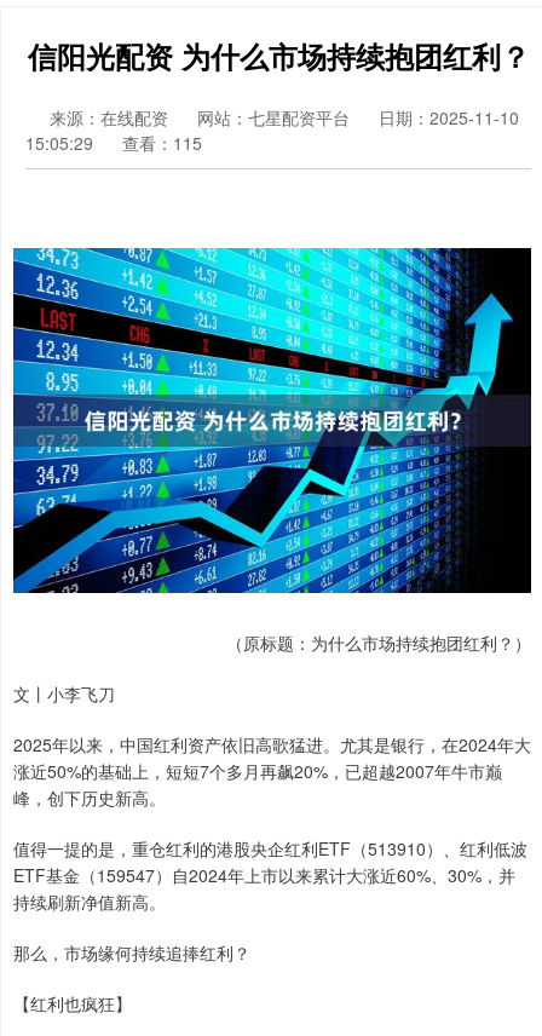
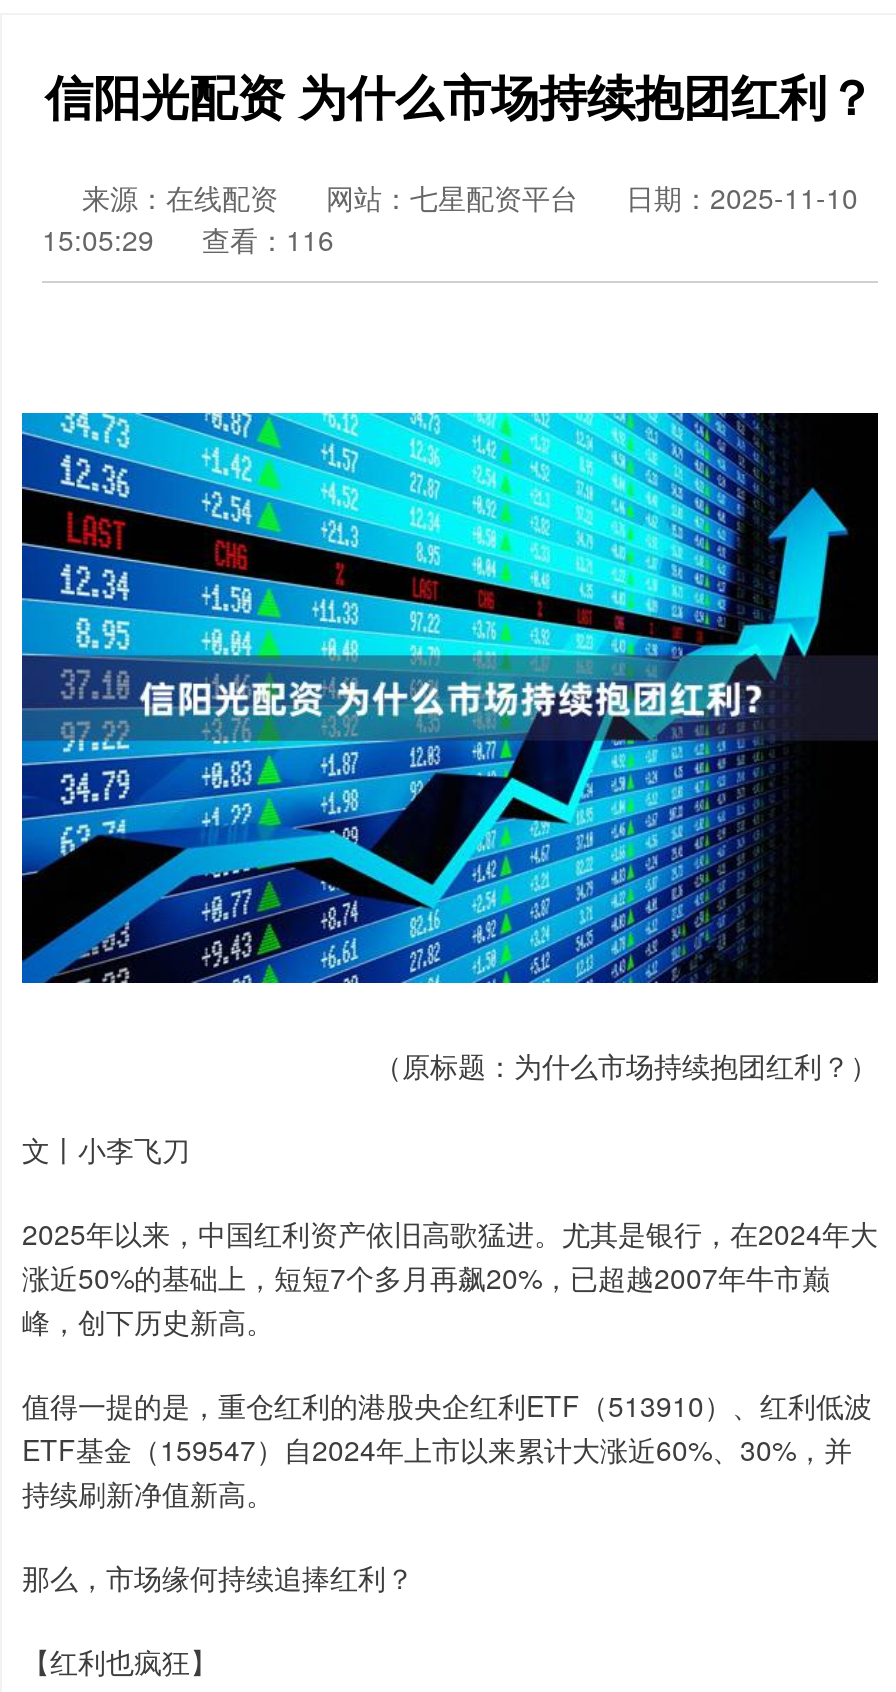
- 15:05:29 查看：115
+ 15:05:29 查看：116
